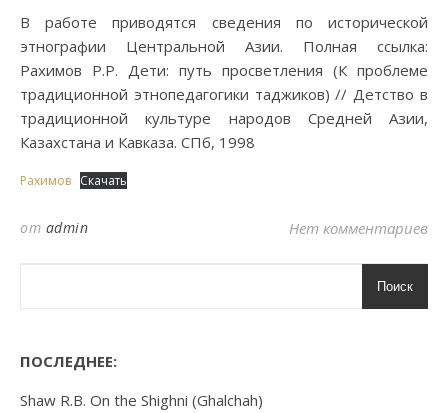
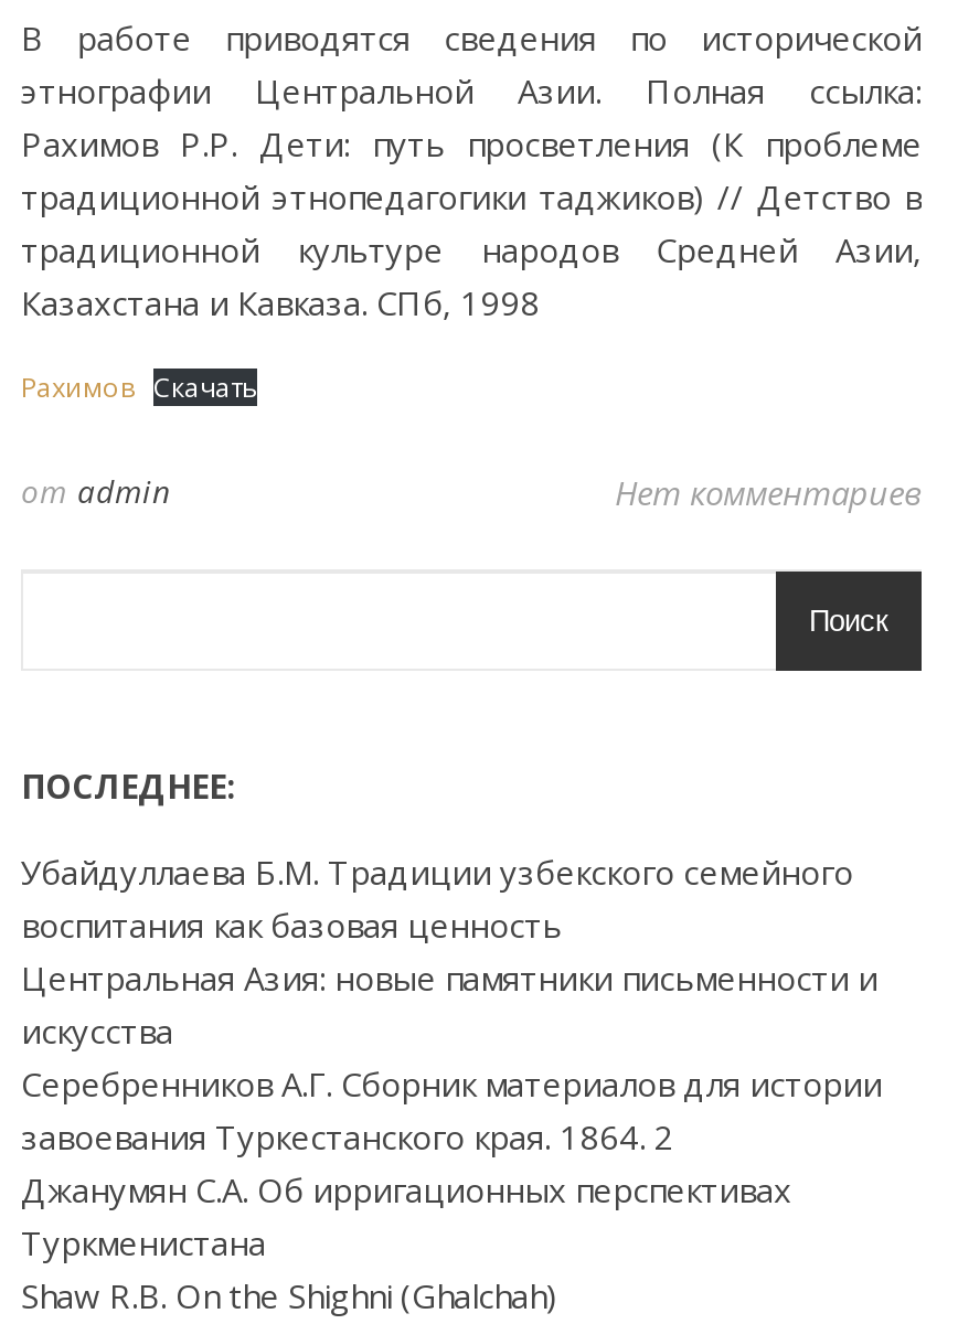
+ Убайдуллаева Б.М. Традиции узбекского семейного
+ воспитания как базовая ценность
+ Центральная Азия: новые памятники письменности и
+ искусства
+ Серебренников А.Г. Сборник материалов для истории
+ завоевания Туркестанского края. 1864. 2
+ Джанумян С.А. Об ирригационных перспективах
+ Туркменистана
